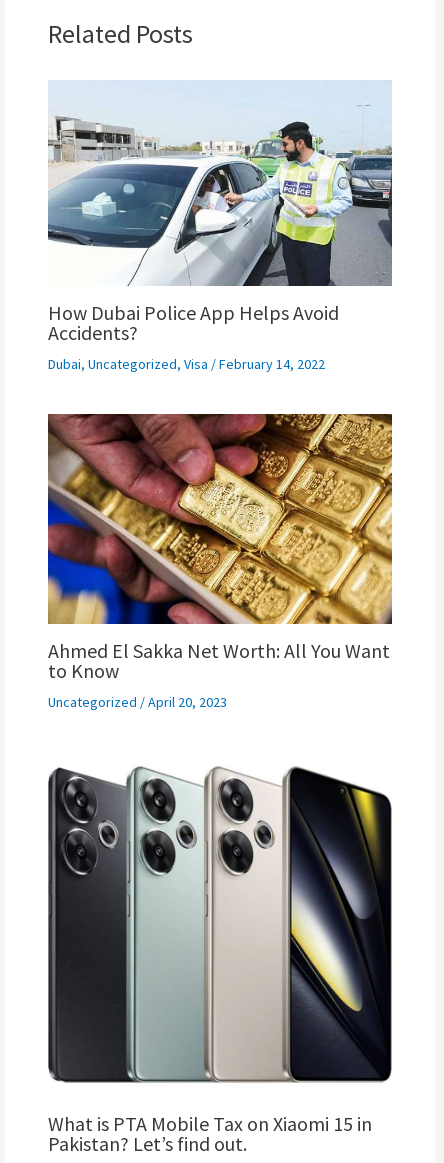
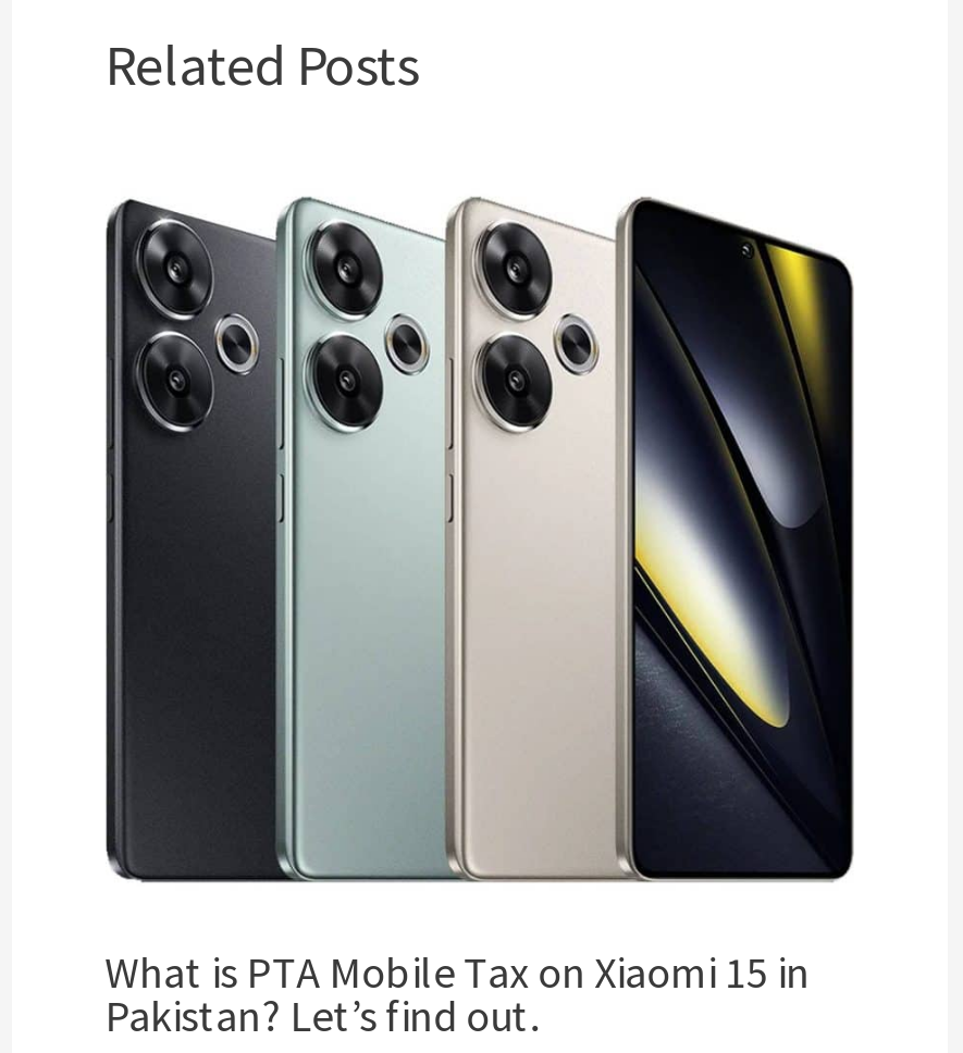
- [image]
- How Dubai Police App Helps Avoid
- Accidents?
- Dubai, Uncategorized, Visa / February 14, 2022

- [image]
- Ahmed El Sakka Net Worth: All You Want
- to Know
- Uncategorized /April 20, 2023
